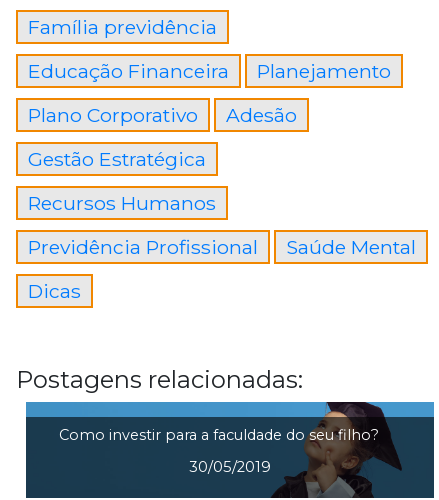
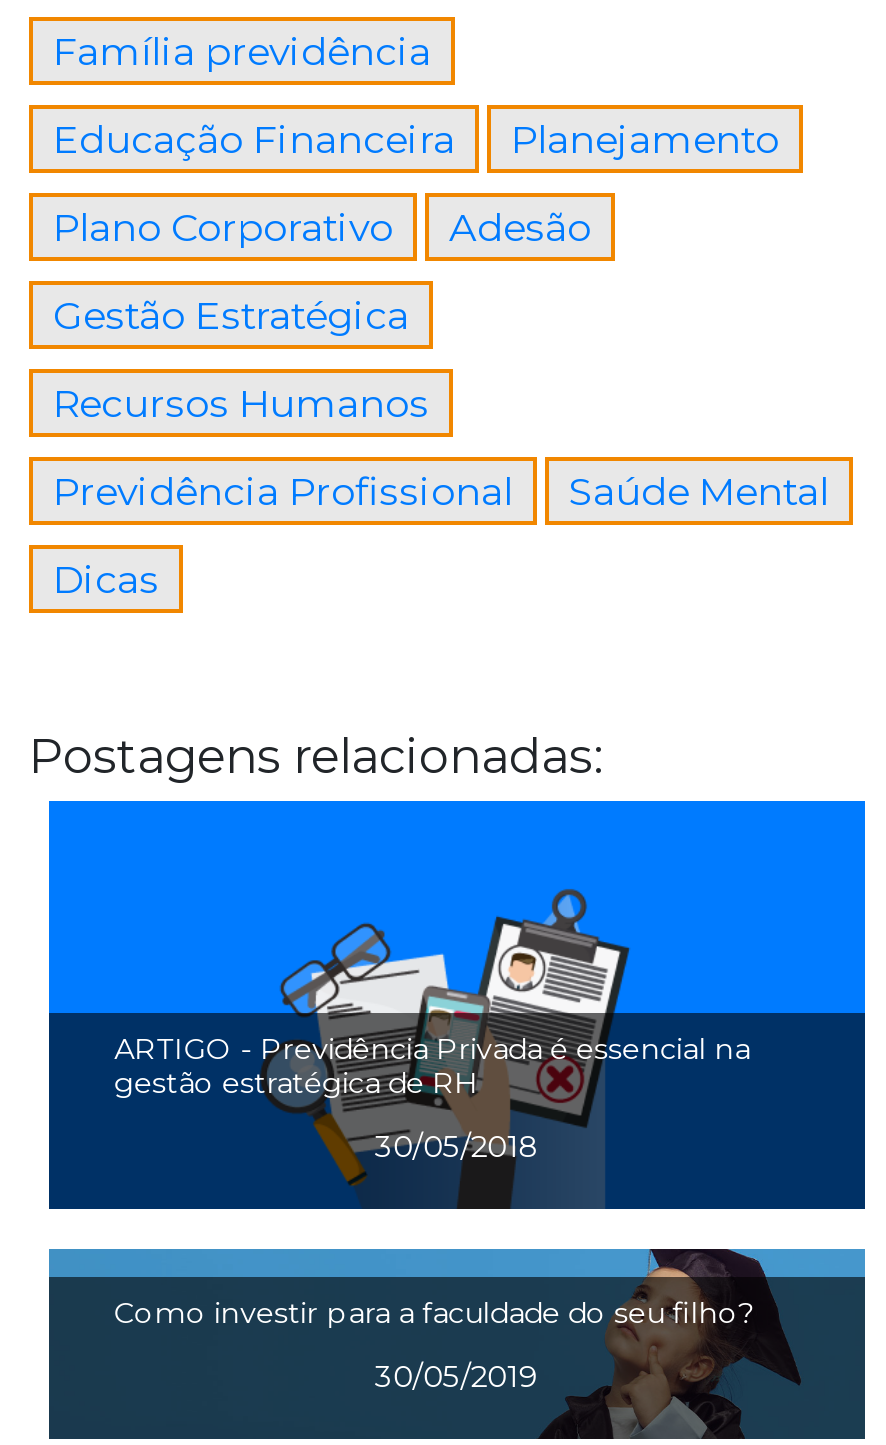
+ [image]
+ ARTIGO - Previdência Privada é essencial na
+ gestão estratégica de RH
+ 30/05/2018
